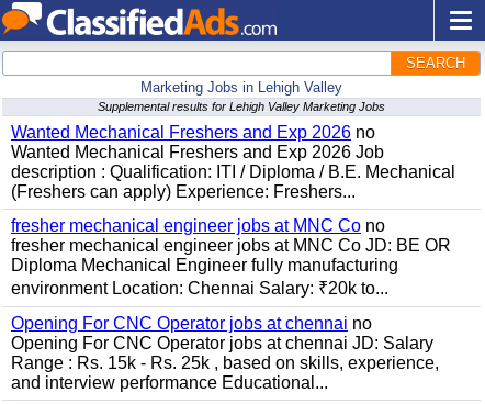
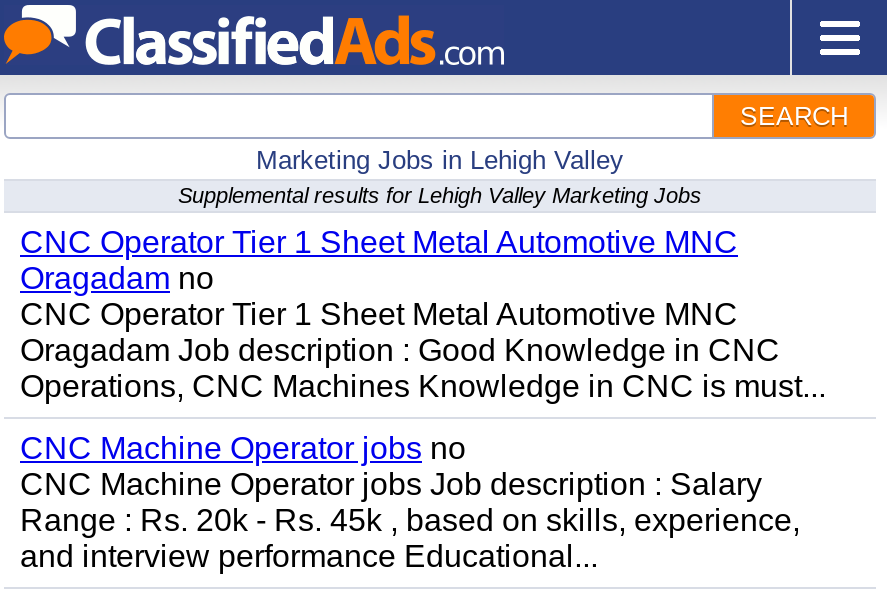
- Wanted Mechanical Freshers and Exp 2026 no
- Wanted Mechanical Freshers and Exp 2026 Job
- description : Qualification: ITI / Diploma / B.E. Mechanical
- (Freshers can apply) Experience: Freshers...
- fresher mechanical engineer jobs at MNC Co no
- fresher mechanical engineer jobs at MNC Co JD: BE OR
- Diploma Mechanical Engineer fully manufacturing
- environment Location: Chennai Salary: ₹20k to...
- Opening For CNC Operator jobs at chennai no
- Opening For CNC Operator jobs at chennai JD: Salary
- Range : Rs. 15k - Rs. 25k , based on skills, experience,
+ CNC Operator Tier 1 Sheet Metal Automotive MNC
+ Oragadam no
+ CNC Operator Tier 1 Sheet Metal Automotive MNC
+ Oragadam Job description : Good Knowledge in CNC
+ Operations, CNC Machines Knowledge in CNC is must...
+ CNC Machine Operator jobs no
+ CNC Machine Operator jobs Job description : Salary
+ Range : Rs. 20k - Rs. 45k , based on skills, experience,
